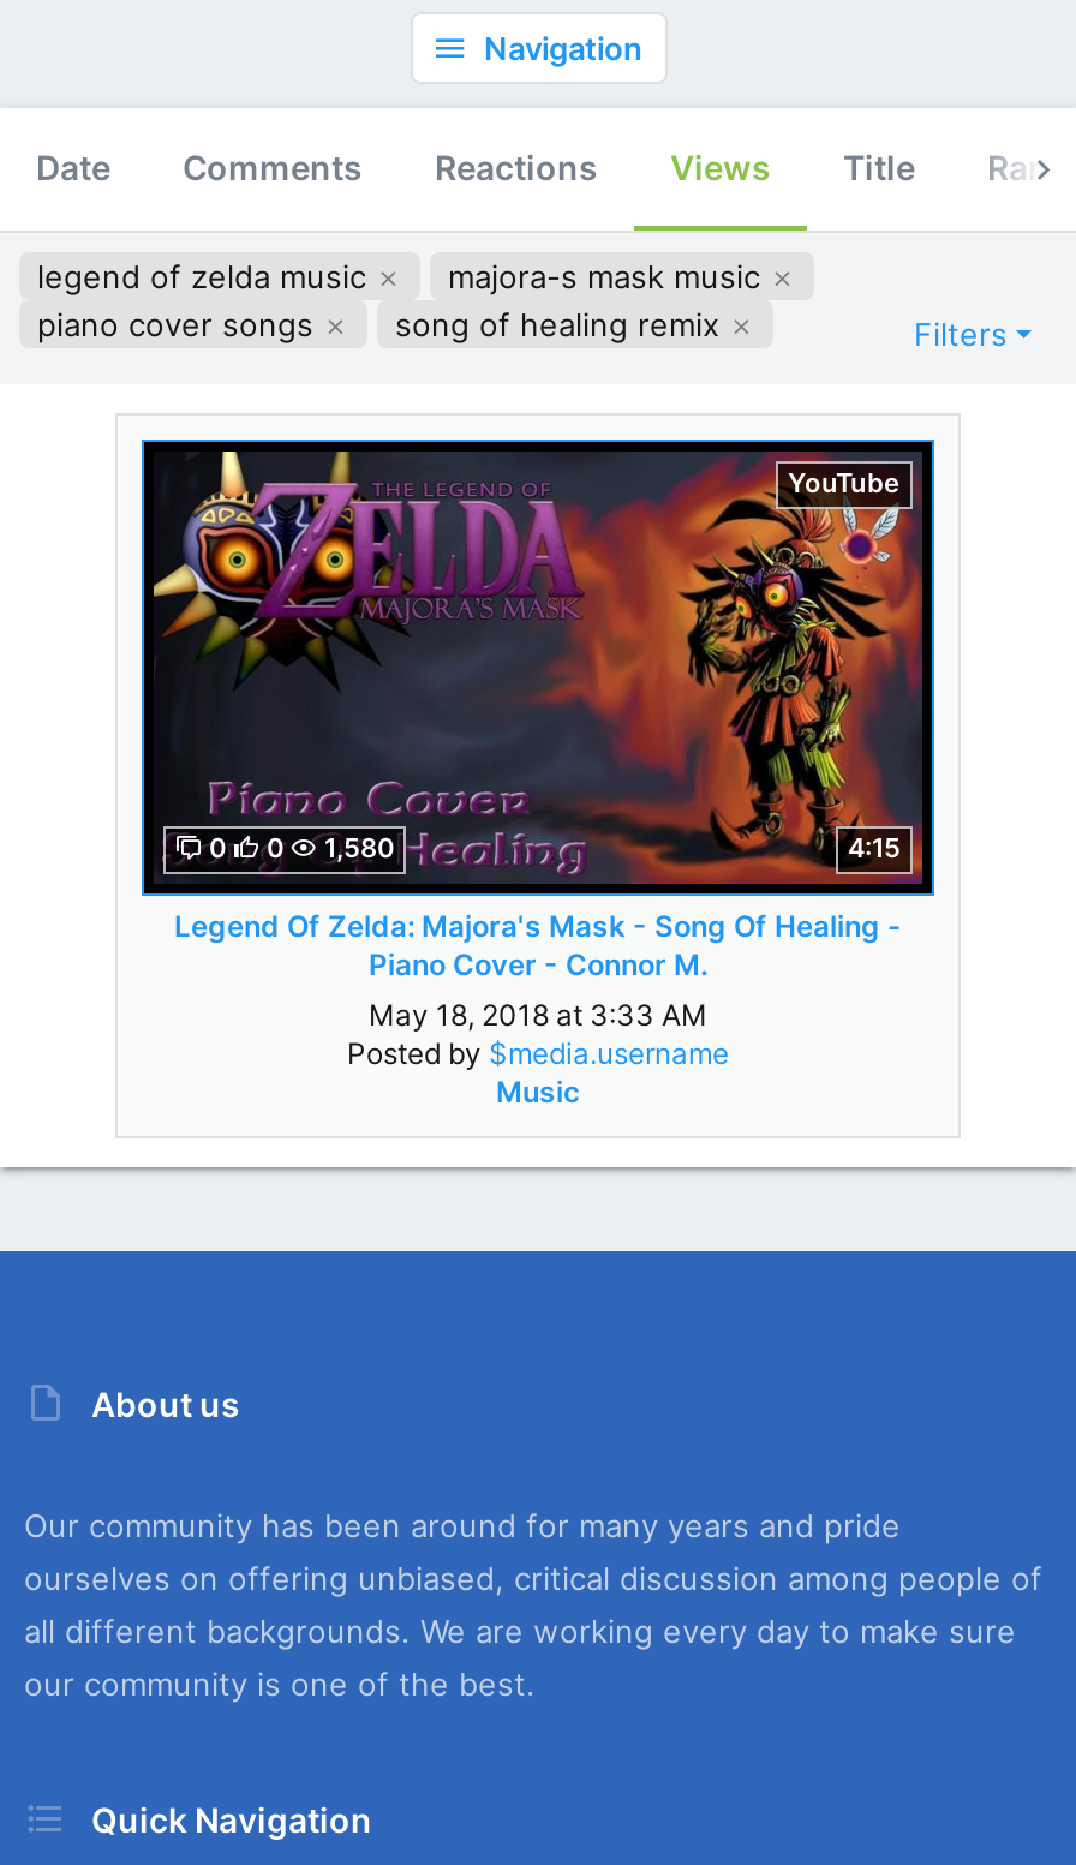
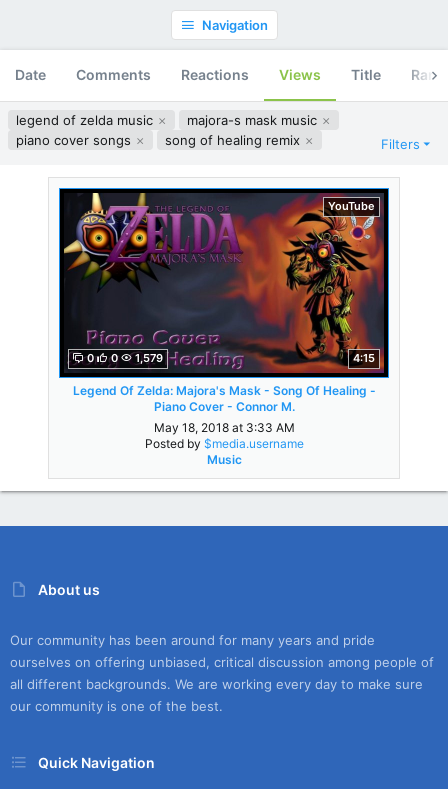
- 1,580
+ 1,579
